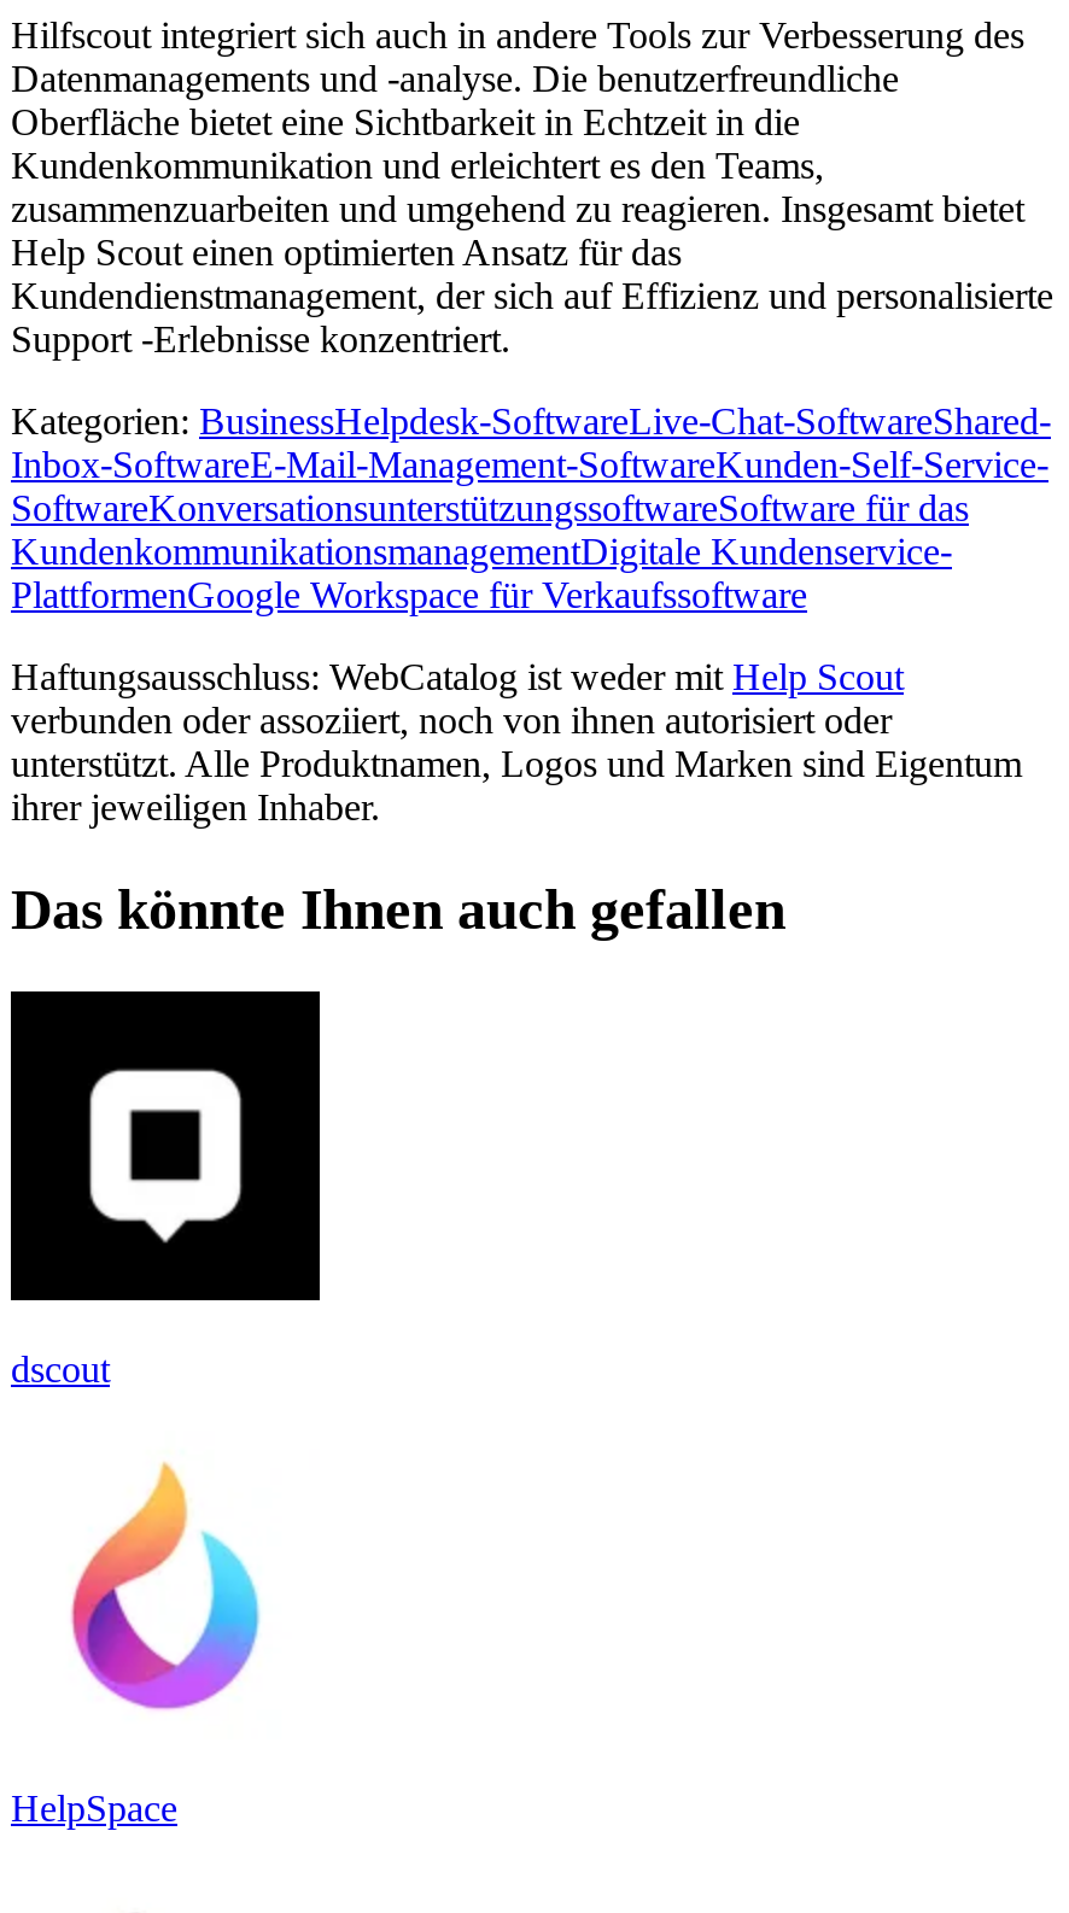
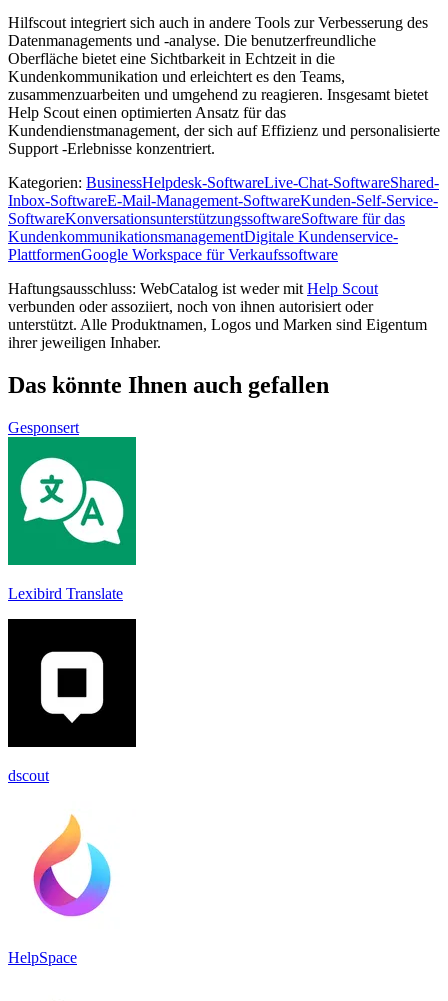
+ [image]
+ Gesponsert

+ Lexibird Translate
